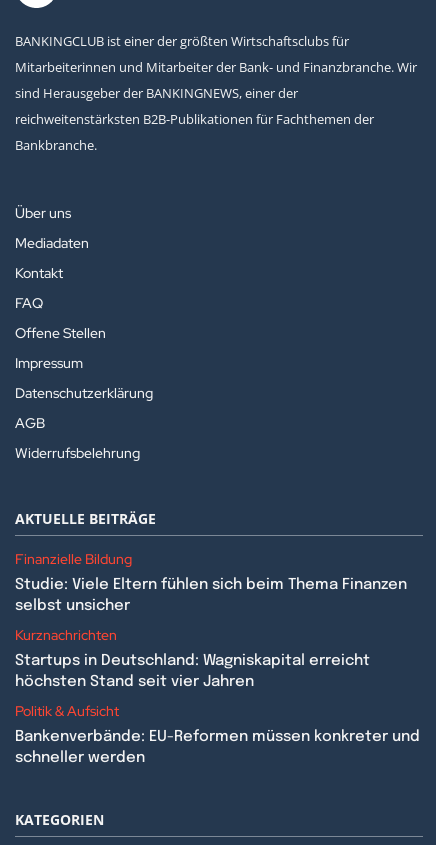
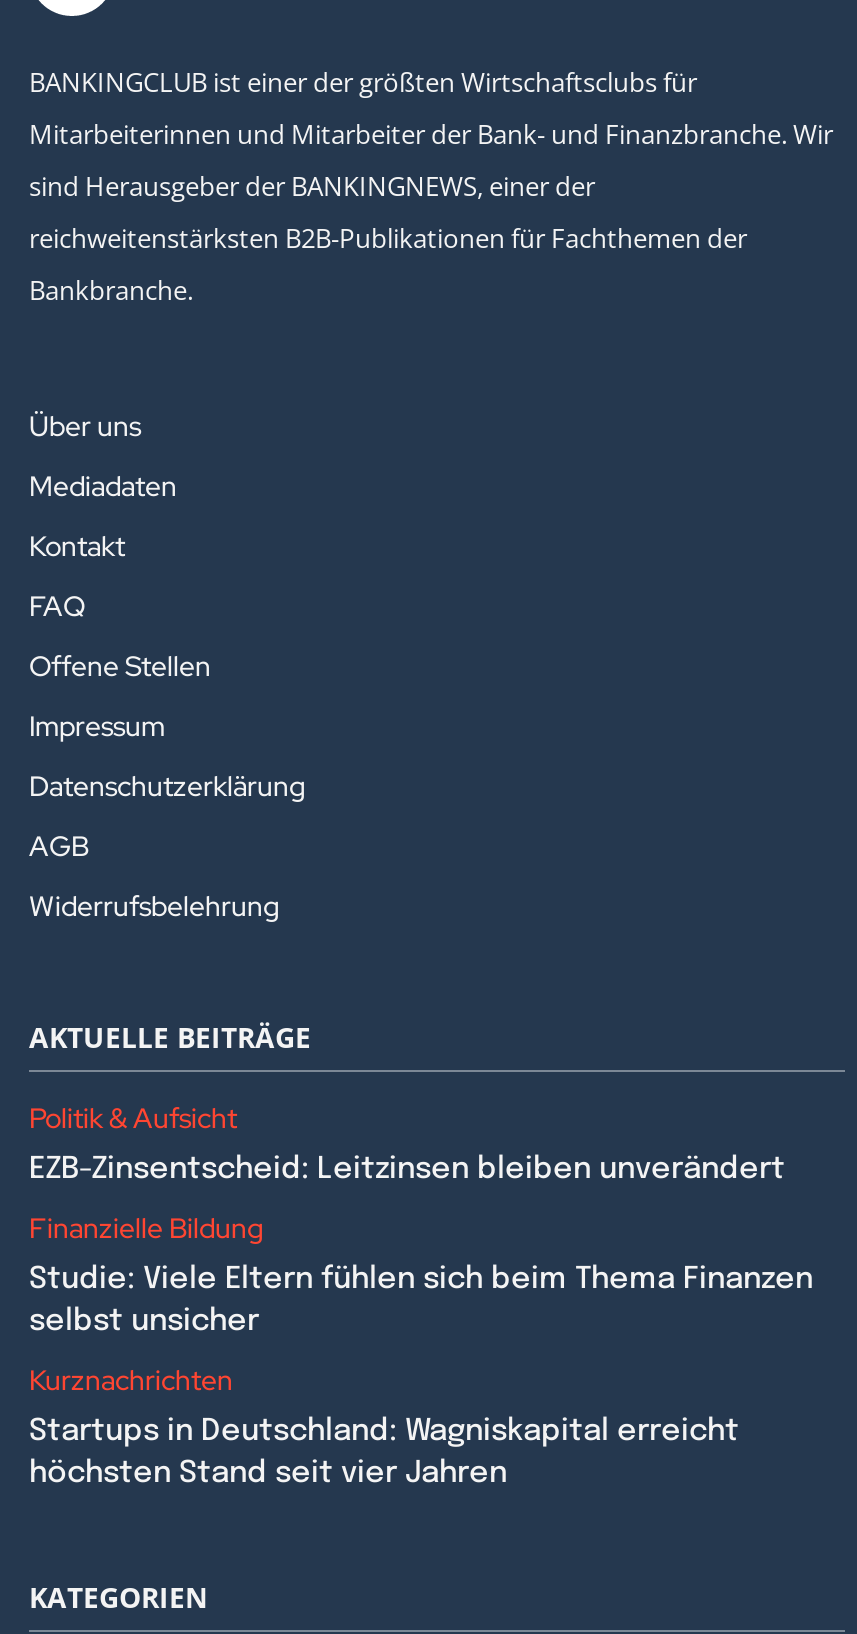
+ EZB-Zinsentscheid: Leitzinsen bleiben unverändert

moved down: Finanzielle Bildung | Studie: Viele Eltern fühlen sich beim Thema Finanzen | selbst unsicher | Kurznachrichten | Startups in Deutschland: Wagniskapital erreicht | höchsten Stand seit vier Jahren

moved up: Politik & Aufsicht

- Bankenverbände: EU-Reformen müssen konkreter und
- schneller werden
